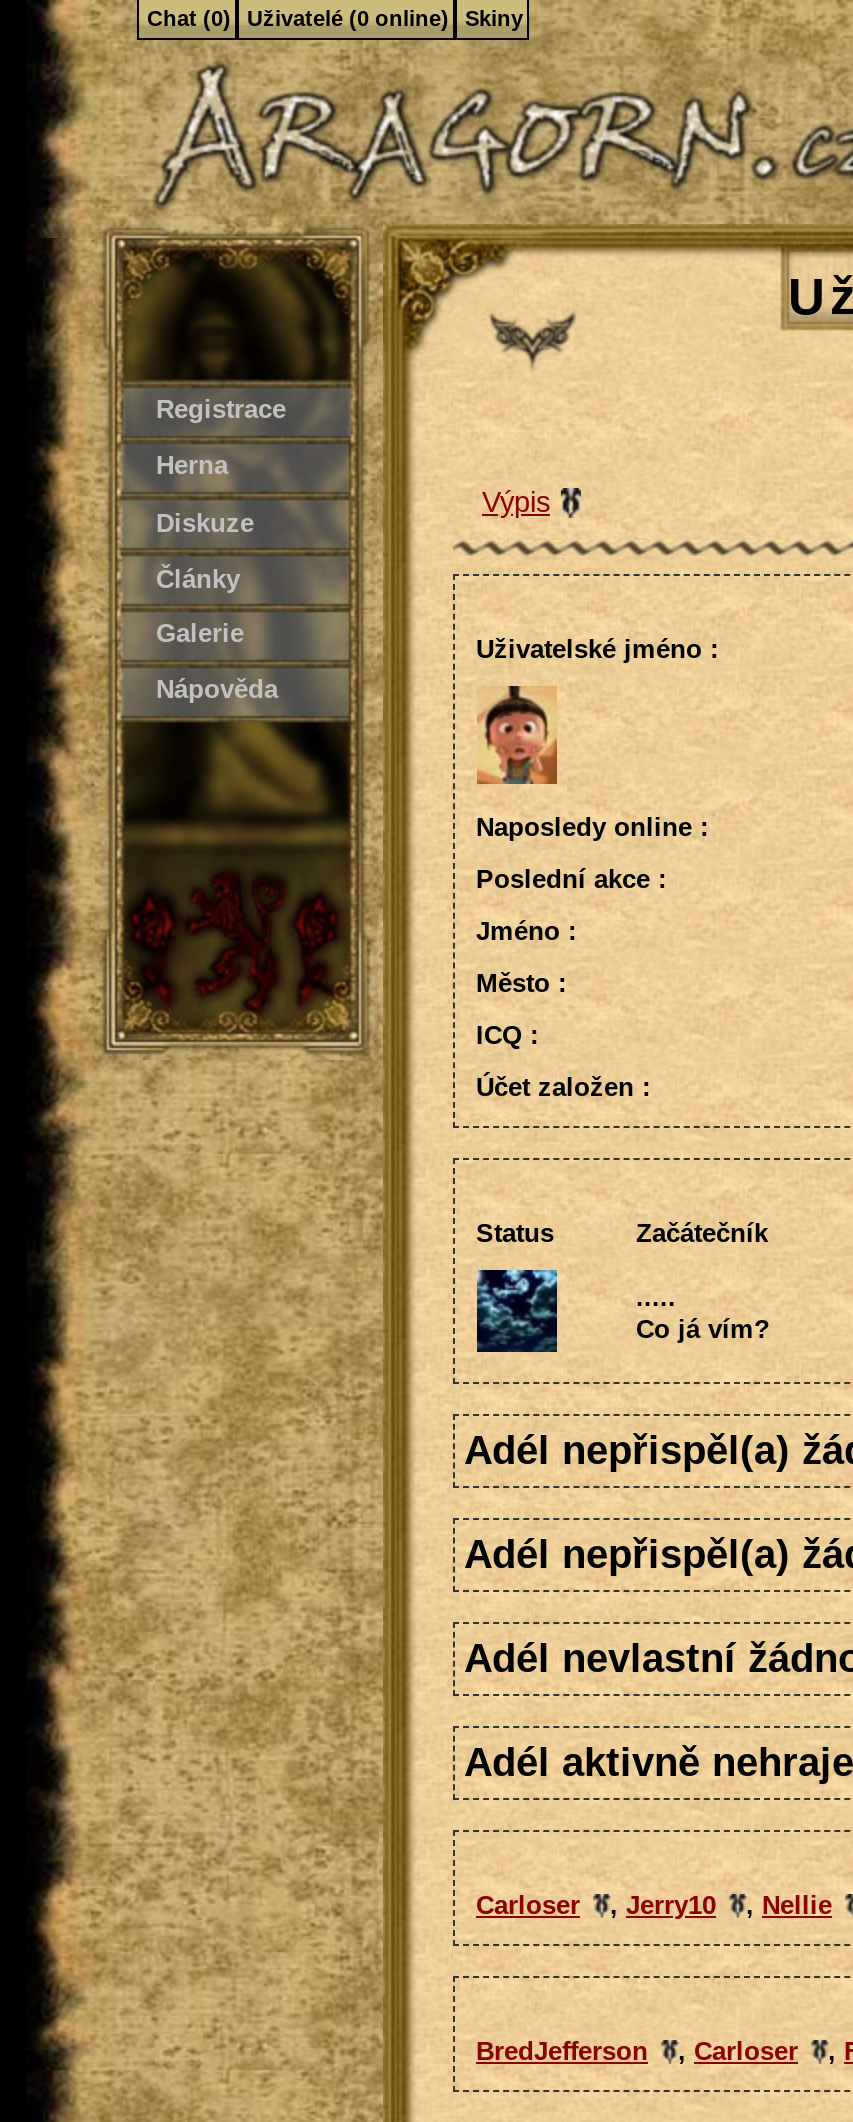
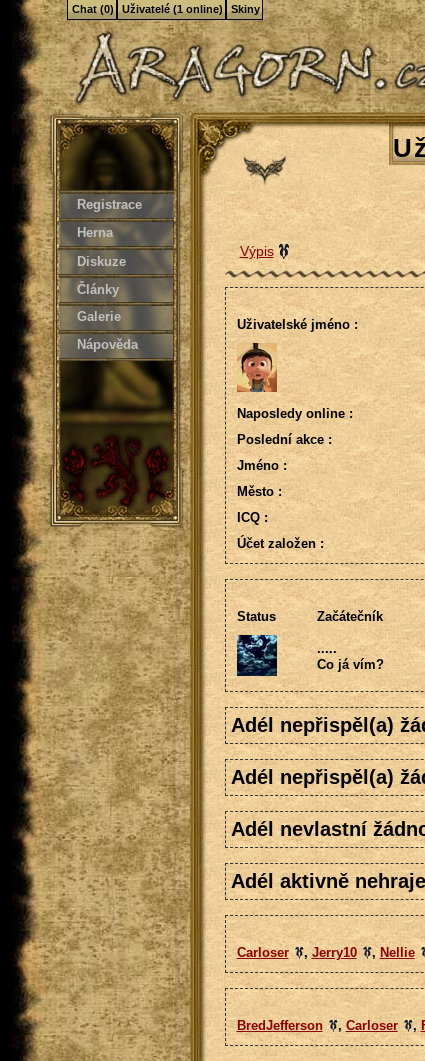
- Uživatelé (0 online)
+ Uživatelé (1 online)
